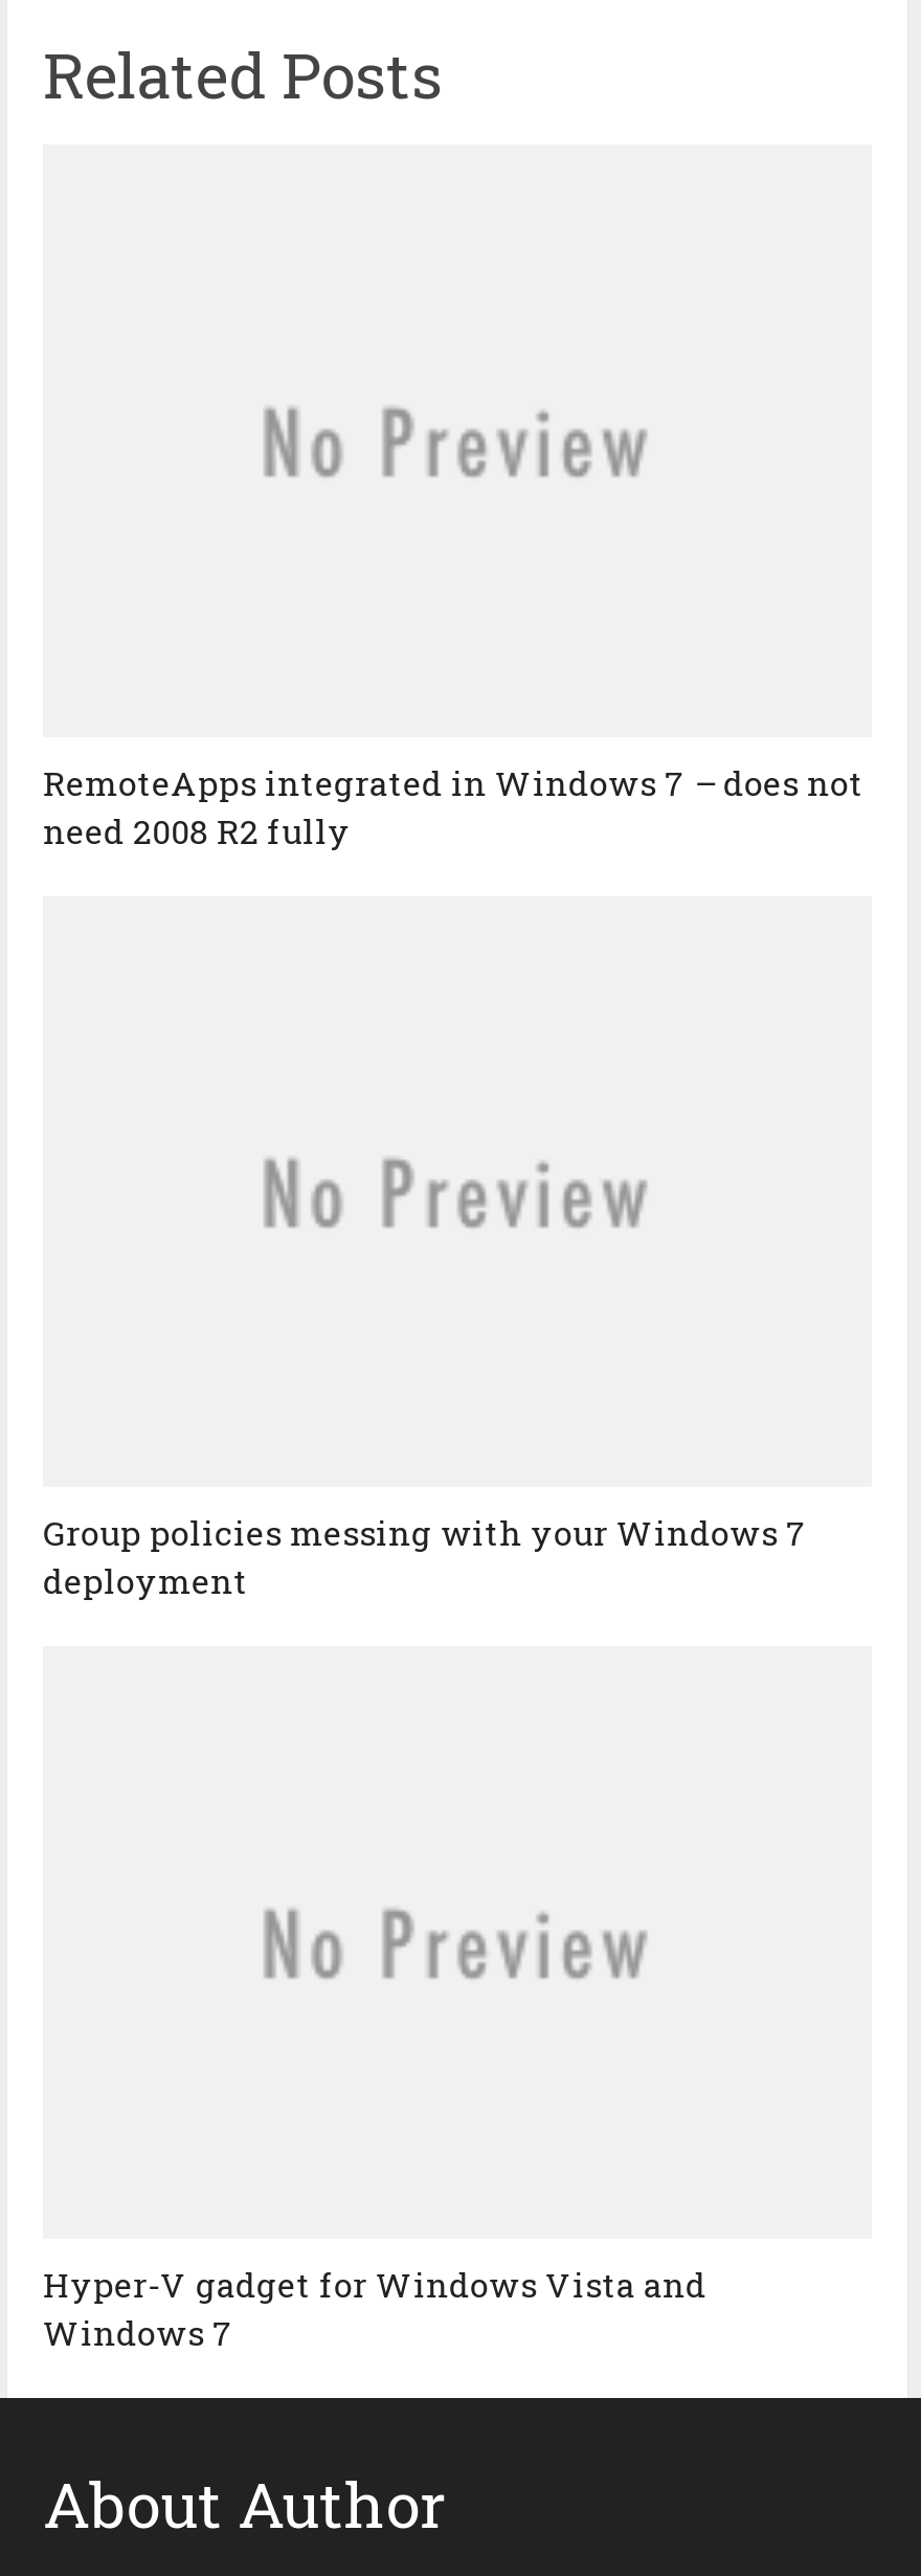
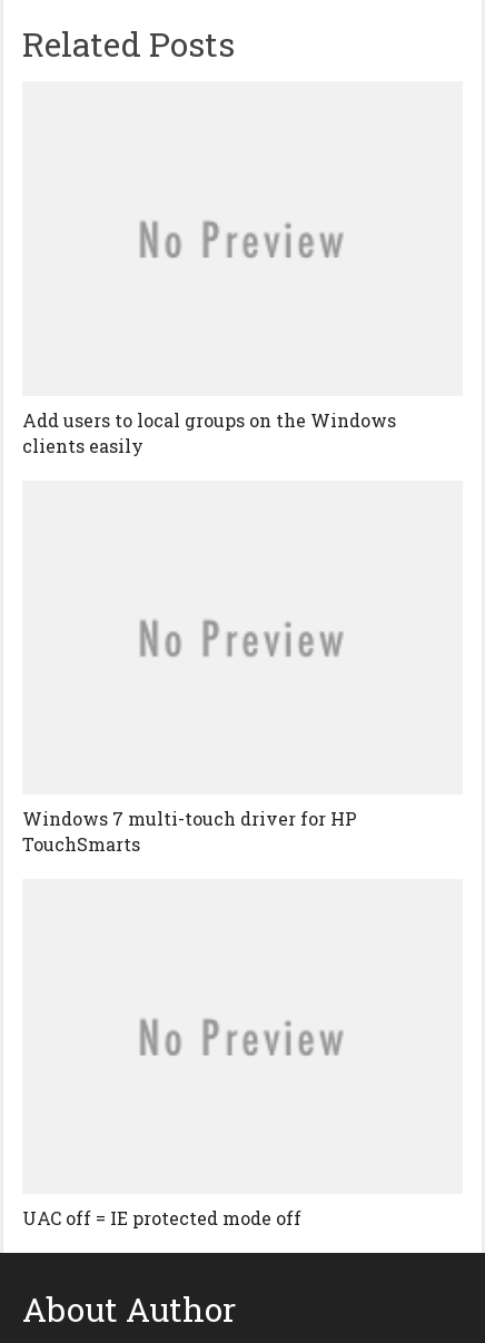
- RemoteApps integrated in Windows 7 – does not
- need 2008 R2 fully
+ Add users to local groups on the Windows
+ clients easily

- Group policies messing with your Windows 7
- deployment
+ Windows 7 multi-touch driver for HP
+ TouchSmarts

- Hyper-V gadget for Windows Vista and
- Windows 7
+ UAC off = IE protected mode off
